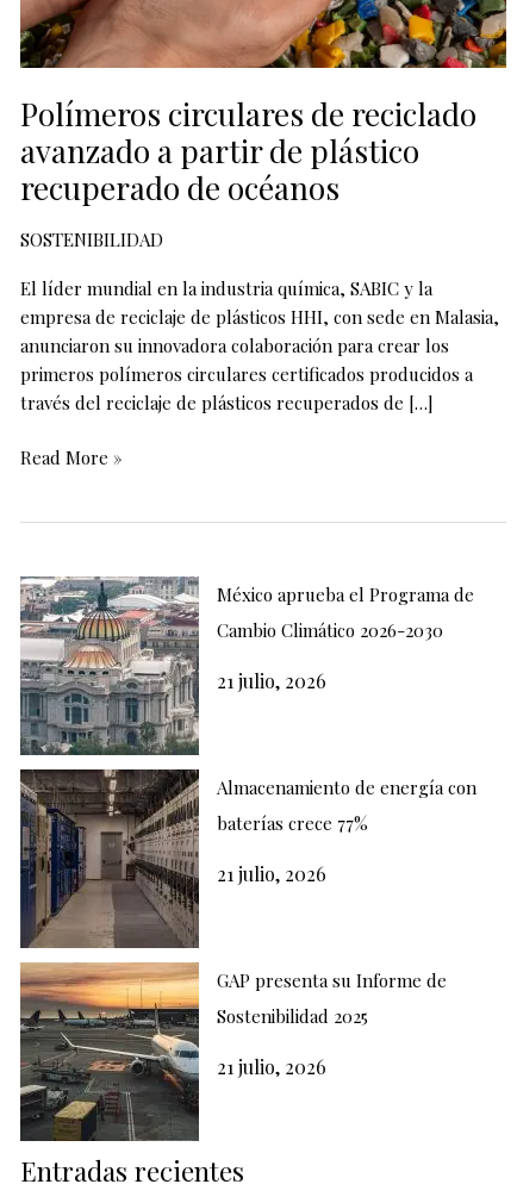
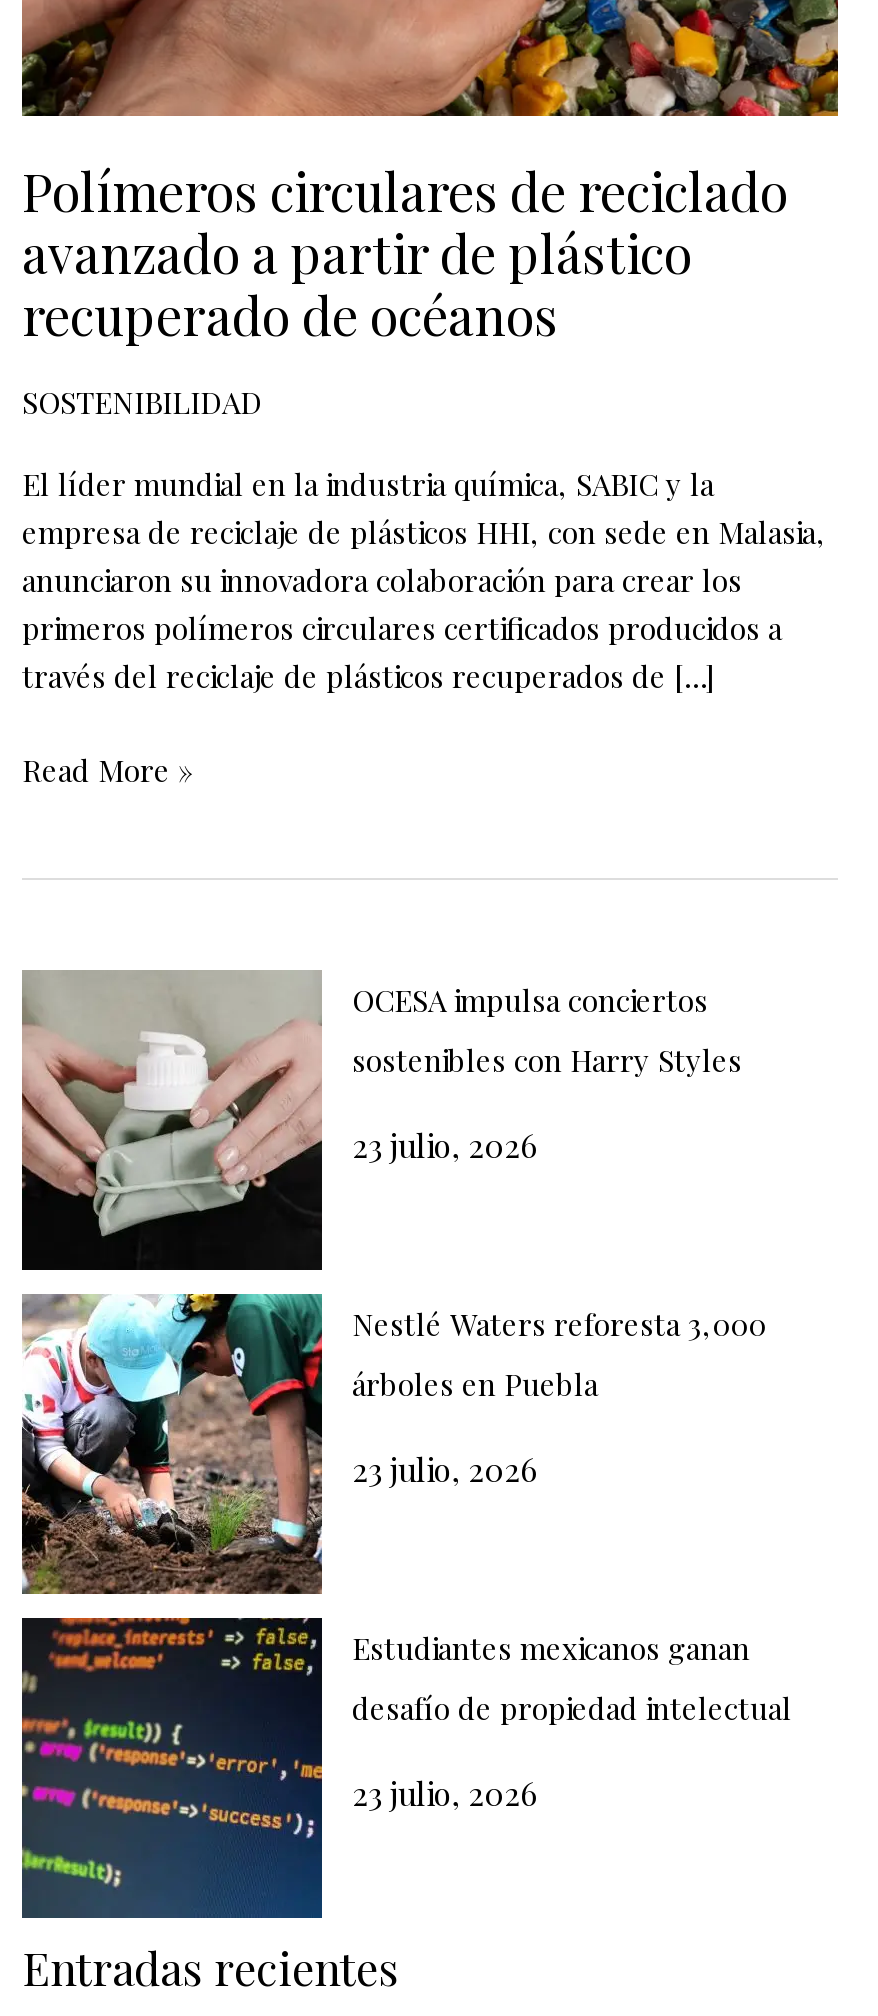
- [image]
- México aprueba el Programa de
+ [image]
+ OCESA impulsa conciertos

- Cambio Climático 2026-2030
+ sostenibles con Harry Styles

- 21 julio, 2026
+ 23 julio, 2026

- [image]
- Almacenamiento de energía con
+ [image]
+ Nestlé Waters reforesta 3,000

- baterías crece 77%
+ árboles en Puebla

- 21 julio, 2026
+ 23 julio, 2026

- [image]
- GAP presenta su Informe de
+ [image]
+ Estudiantes mexicanos ganan

- Sostenibilidad 2025
+ desafío de propiedad intelectual

- 21 julio, 2026
+ 23 julio, 2026
